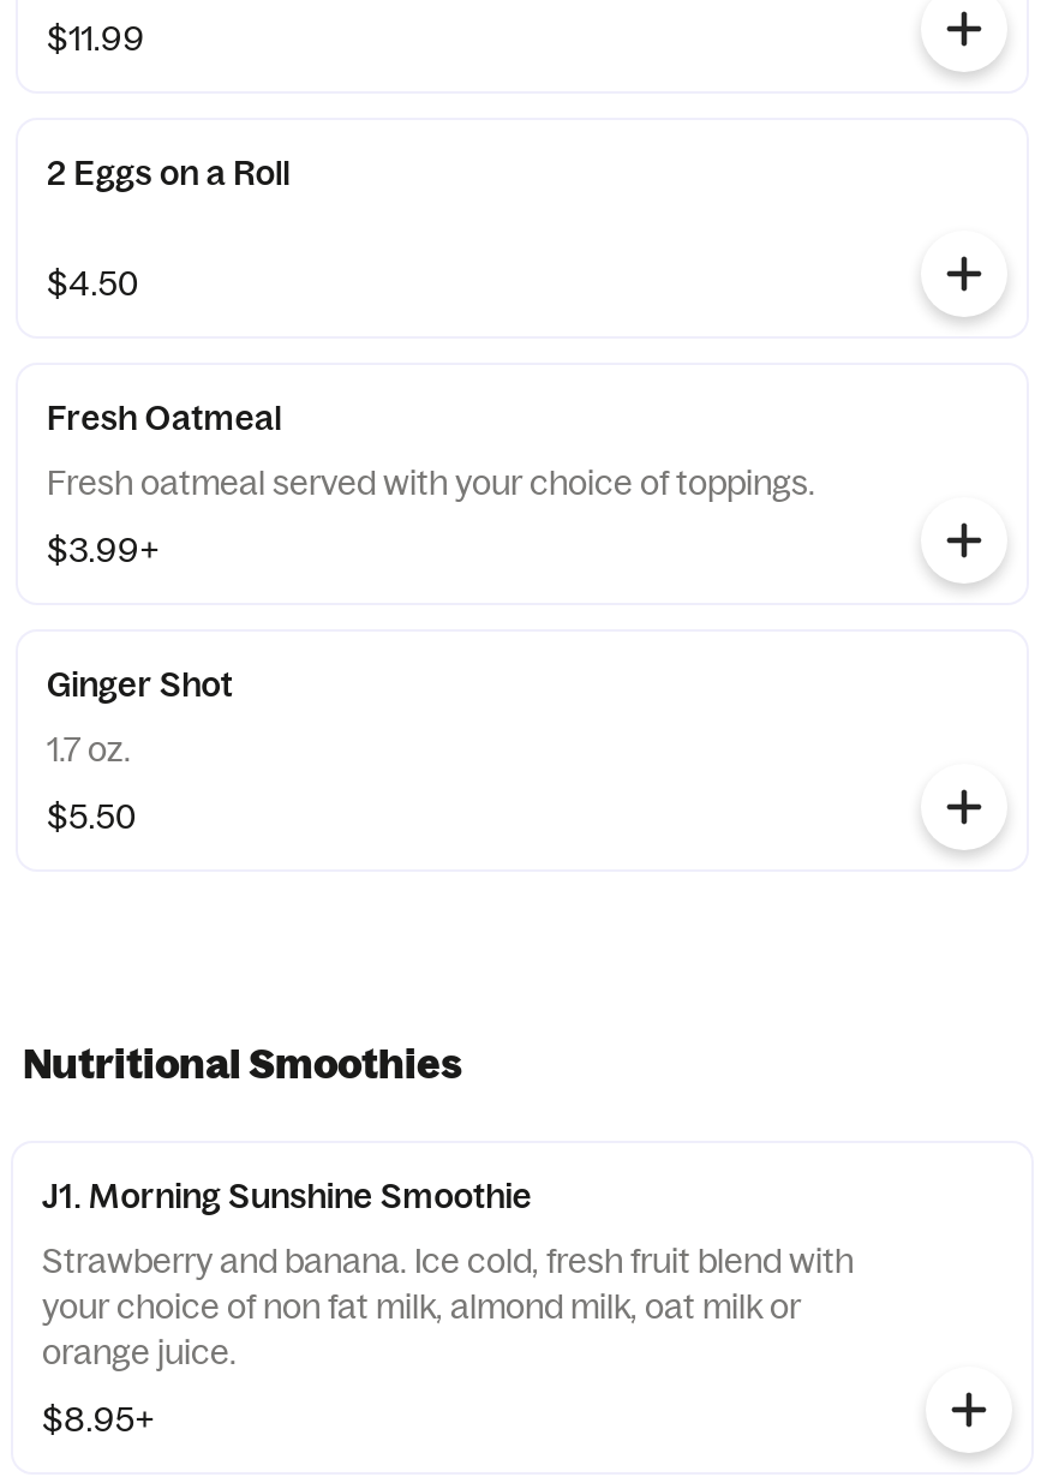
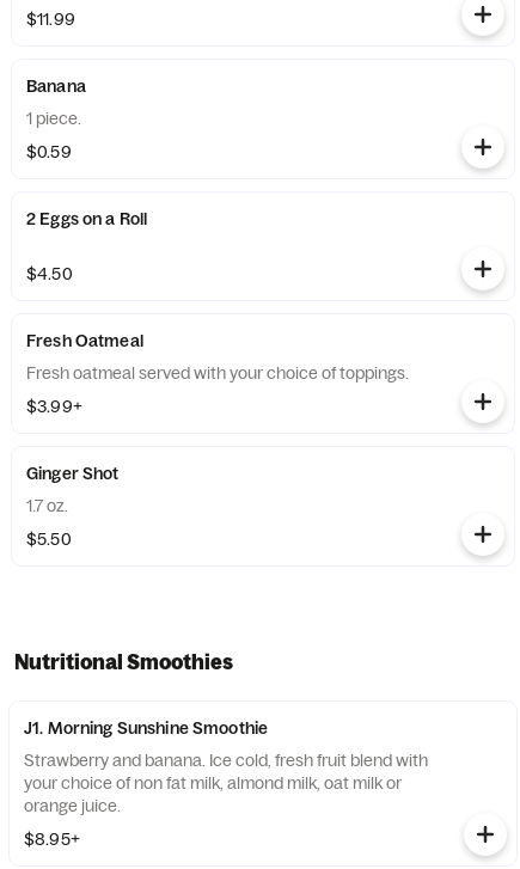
+ Banana
+ 1 piece.
+ $0.59
